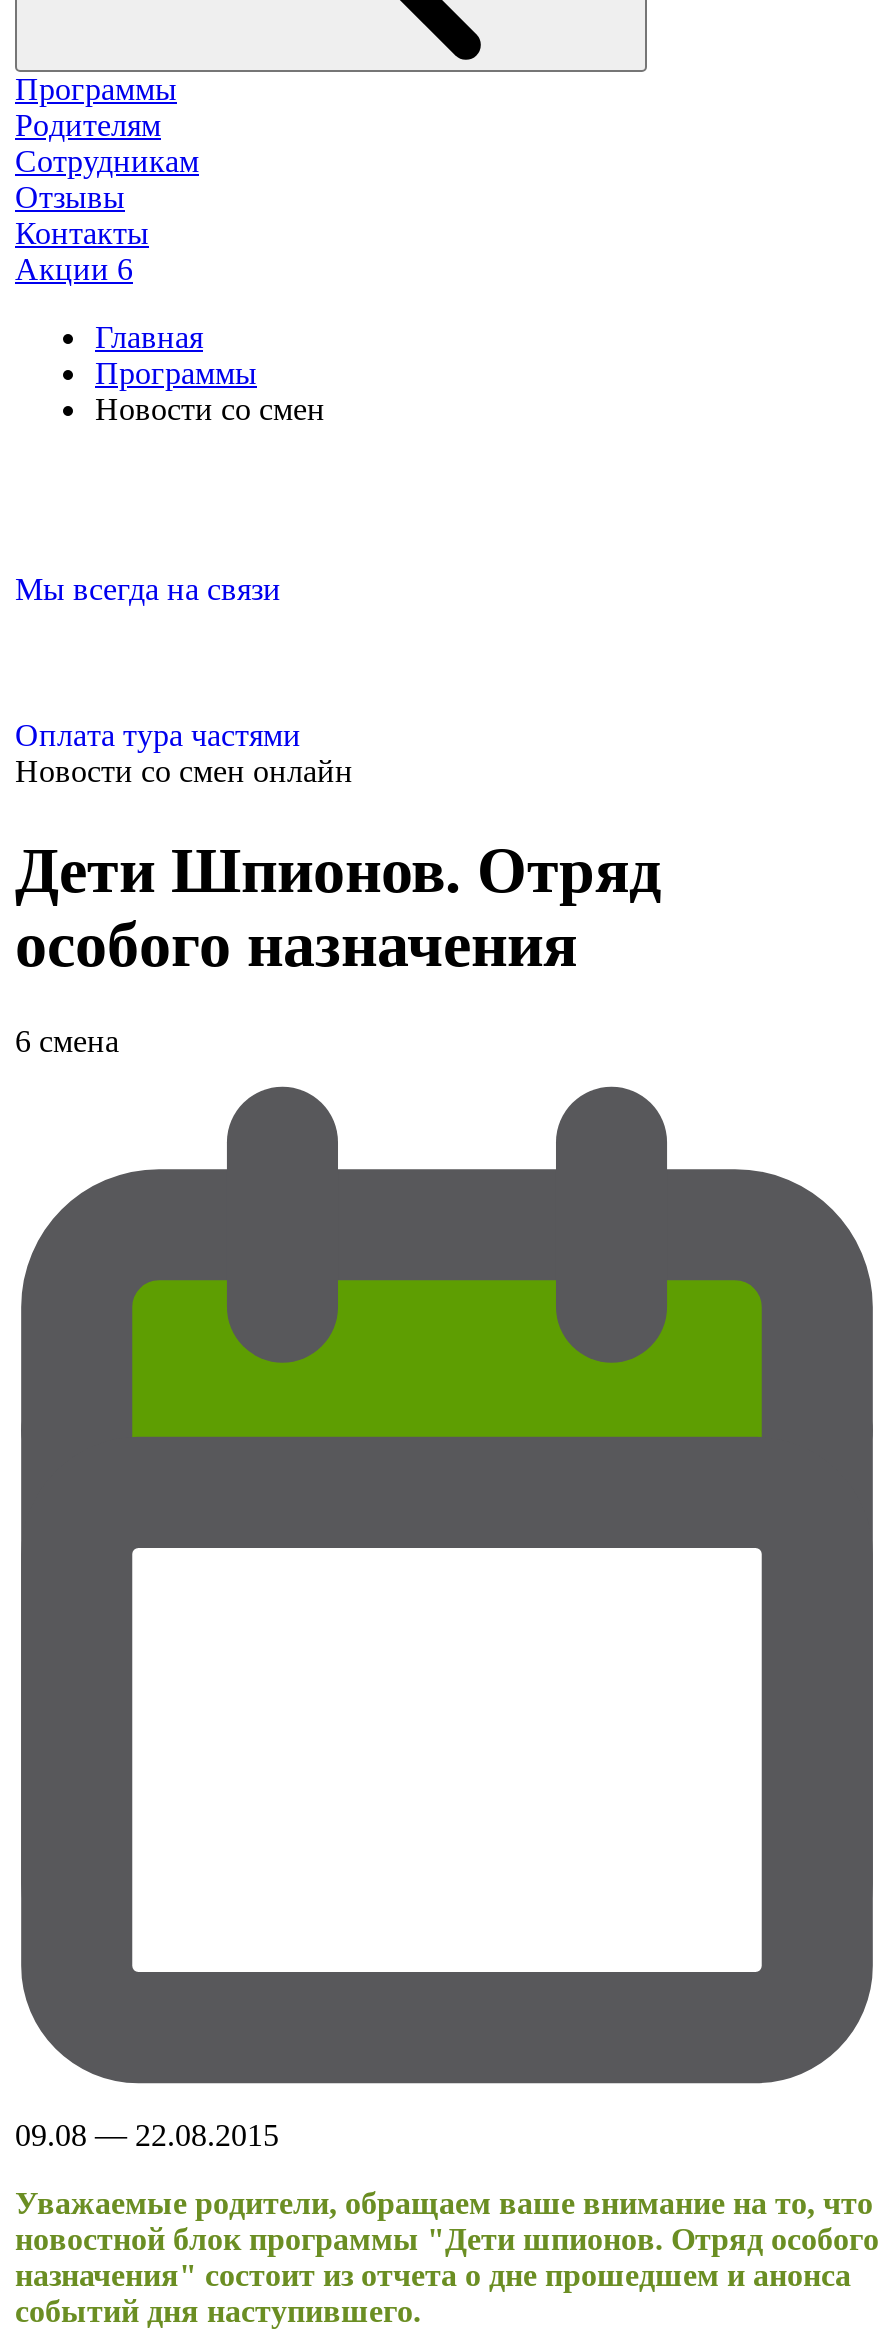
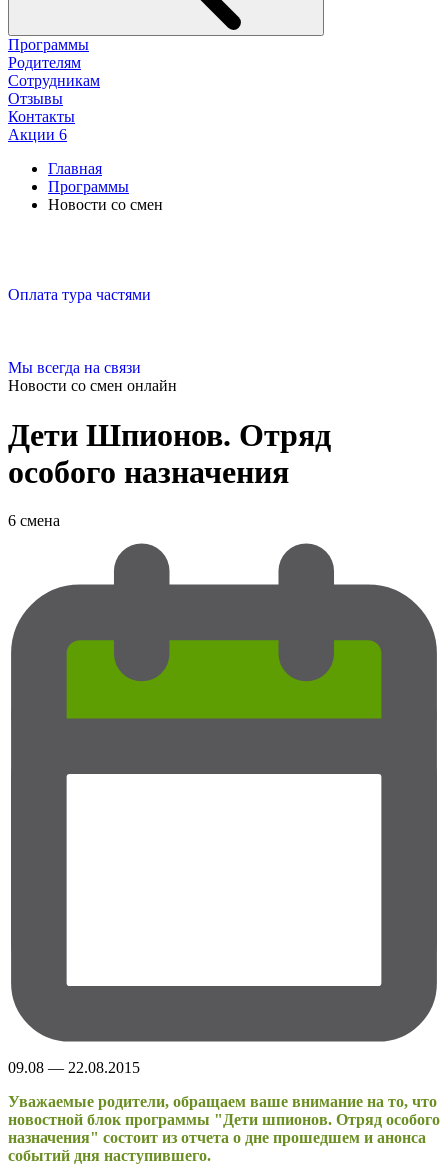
moved down: Мы всегда на связи

moved up: Оплата тура частями
